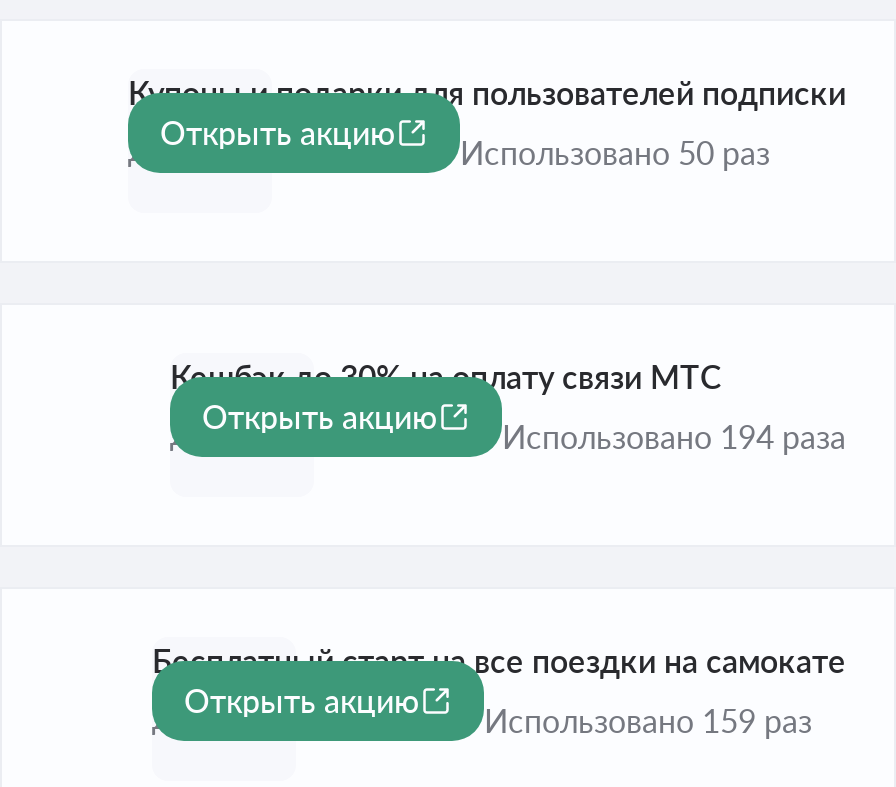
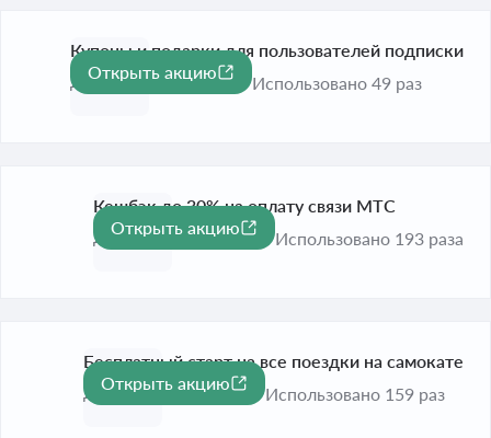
- Использовано 50 раз
+ Использовано 49 раз

- Использовано 194 раза
+ Использовано 193 раза
